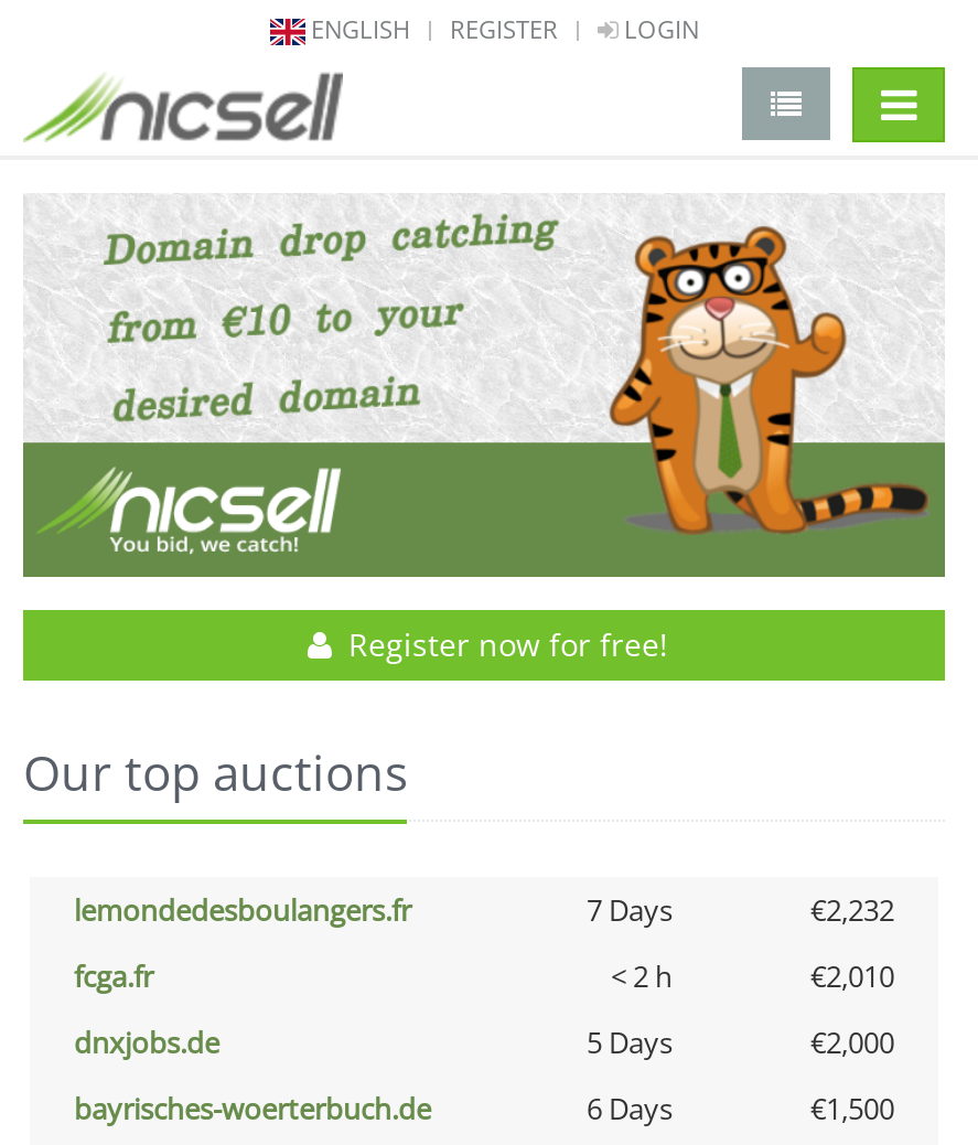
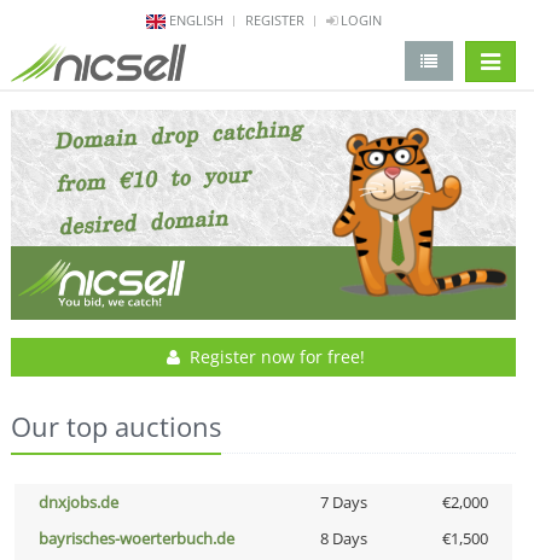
- lemondedesboulangers.fr
- 7 Days
- €2,232
- fcga.fr
- < 2 h
- €2,010

- 5 Days
+ 7 Days

- 6 Days
+ 8 Days
